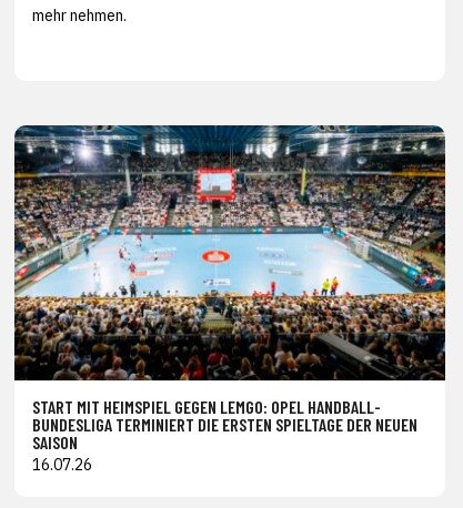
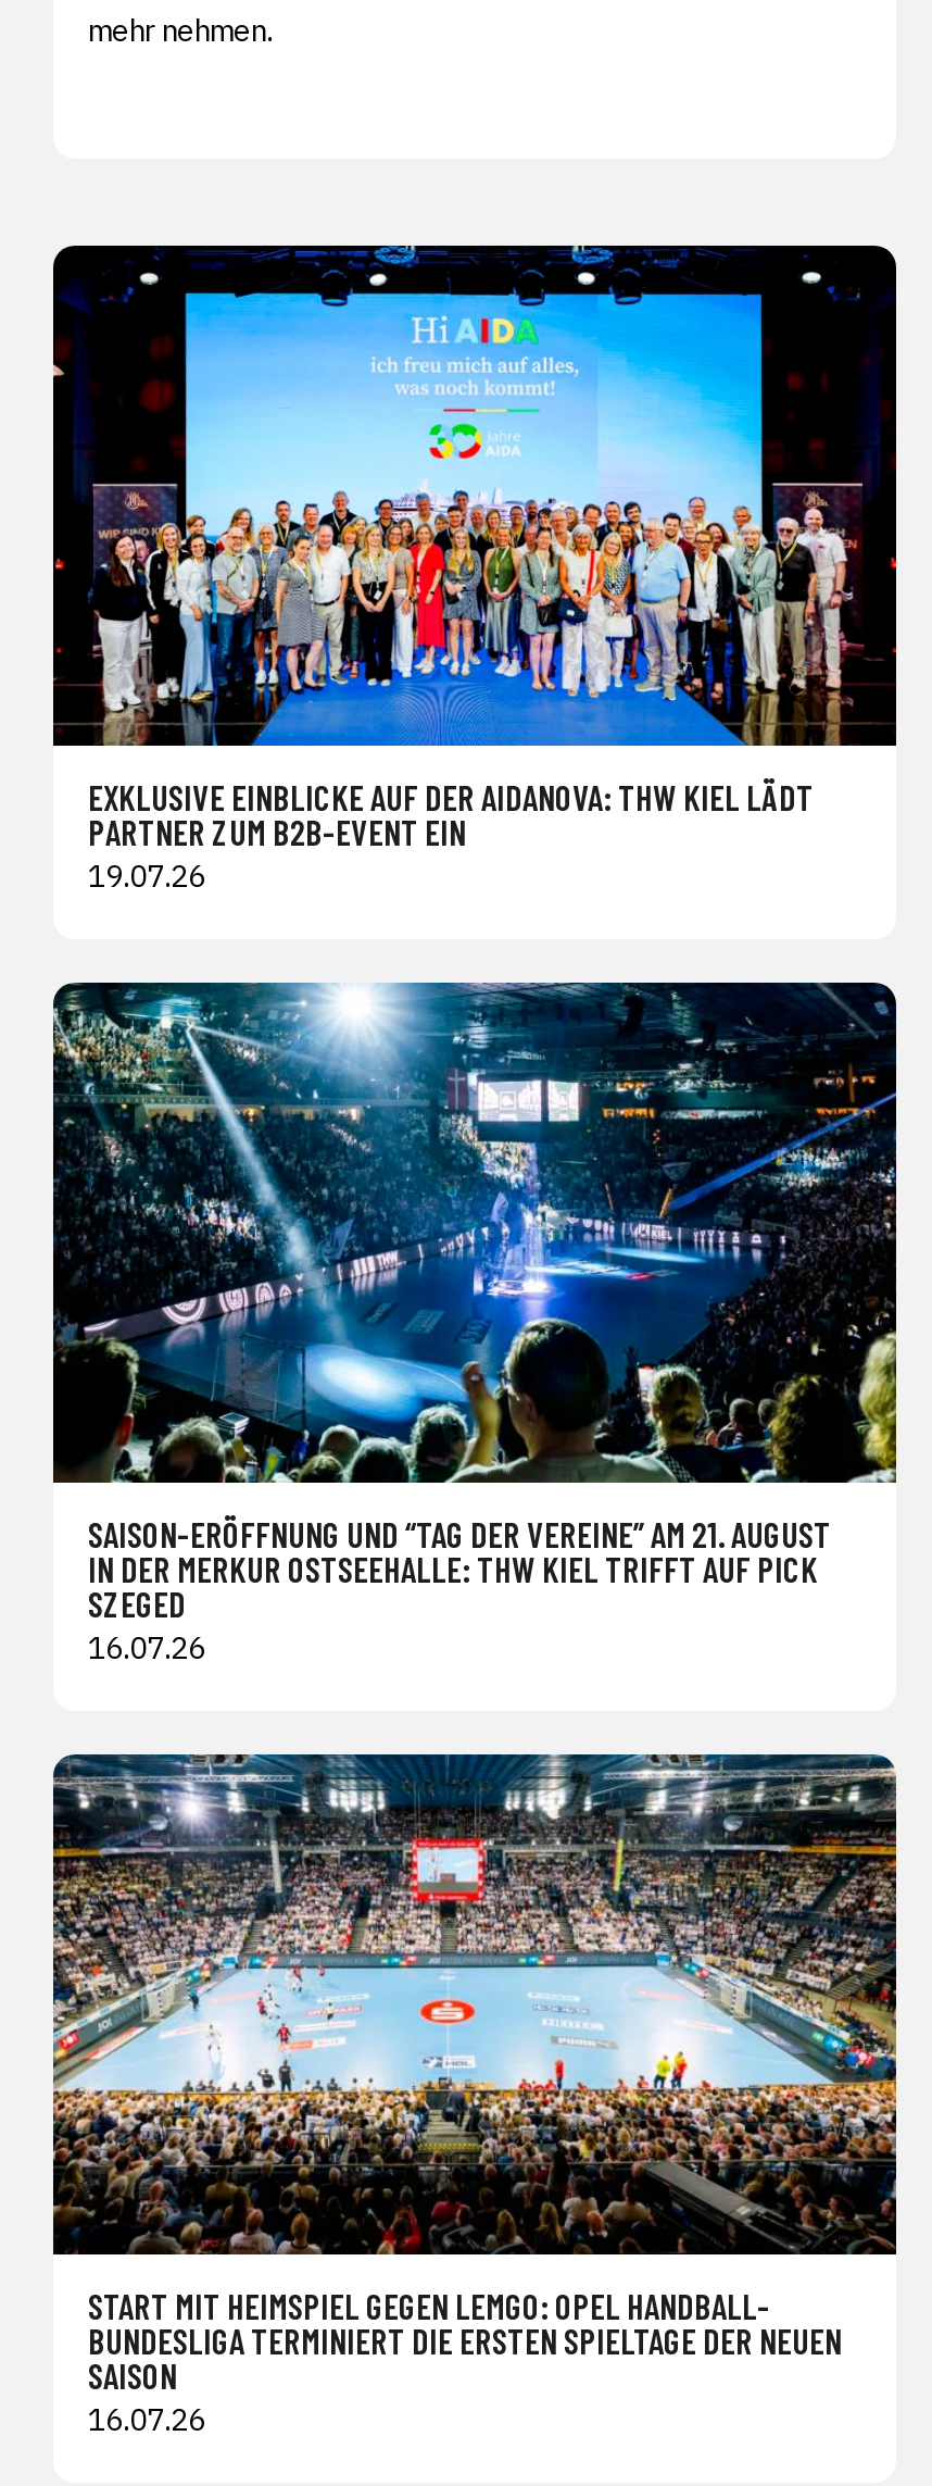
+ [image]
+ EXKLUSIVE EINBLICKE AUF DER AIDANOVA: THW KIEL LÄDT
+ PARTNER ZUM B2B-EVENT EIN
+ 19.07.26

+ [image]
+ SAISON-ERÖFFNUNG UND “TAG DER VEREINE” AM 21. AUGUST
+ IN DER MERKUR OSTSEEHALLE: THW KIEL TRIFFT AUF PICK
+ SZEGED
+ 16.07.26
